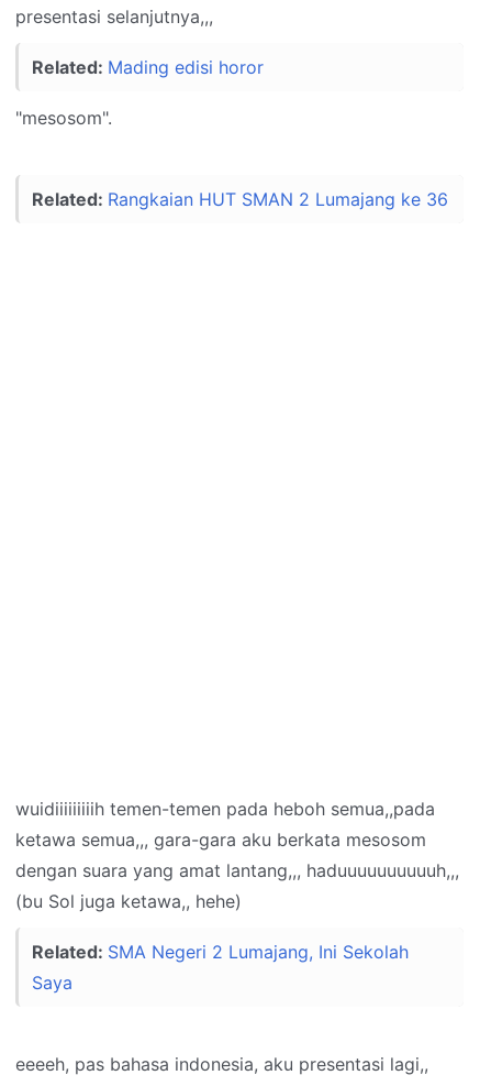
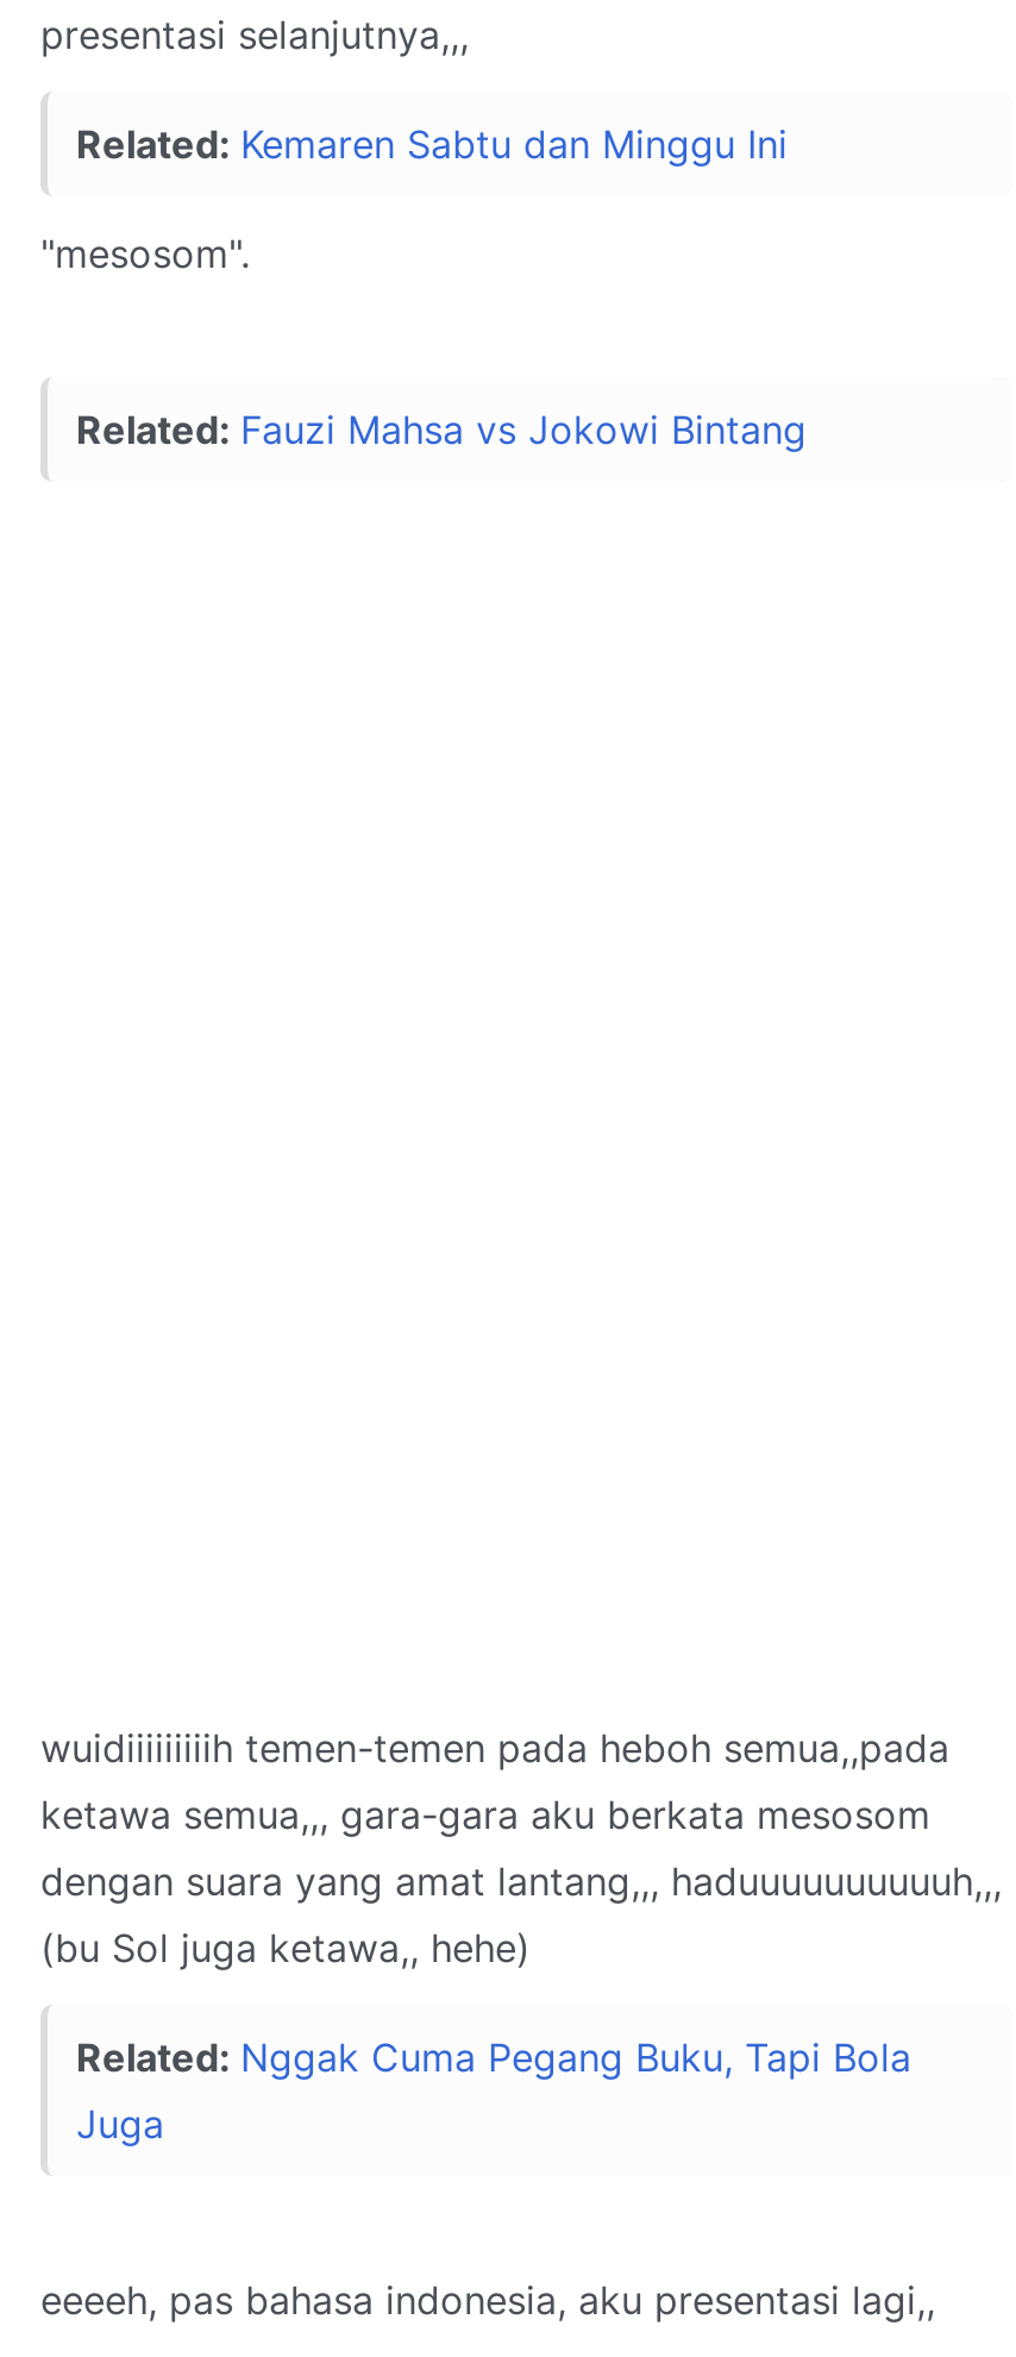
- Related: Mading edisi horor
+ Related: Kemaren Sabtu dan Minggu Ini

- Related: Rangkaian HUT SMAN 2 Lumajang ke 36
+ Related: Fauzi Mahsa vs Jokowi Bintang

- Related: SMA Negeri 2 Lumajang, Ini Sekolah
- Saya
+ Related: Nggak Cuma Pegang Buku, Tapi Bola
+ Juga
